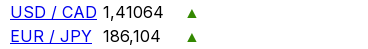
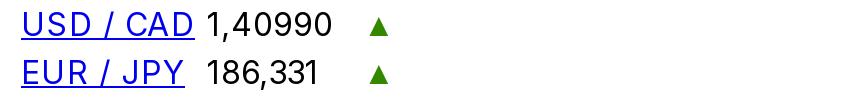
- USD / CAD 1,41064
+ USD / CAD 1,40990

- EUR / JPY 186,104
+ EUR / JPY 186,331
